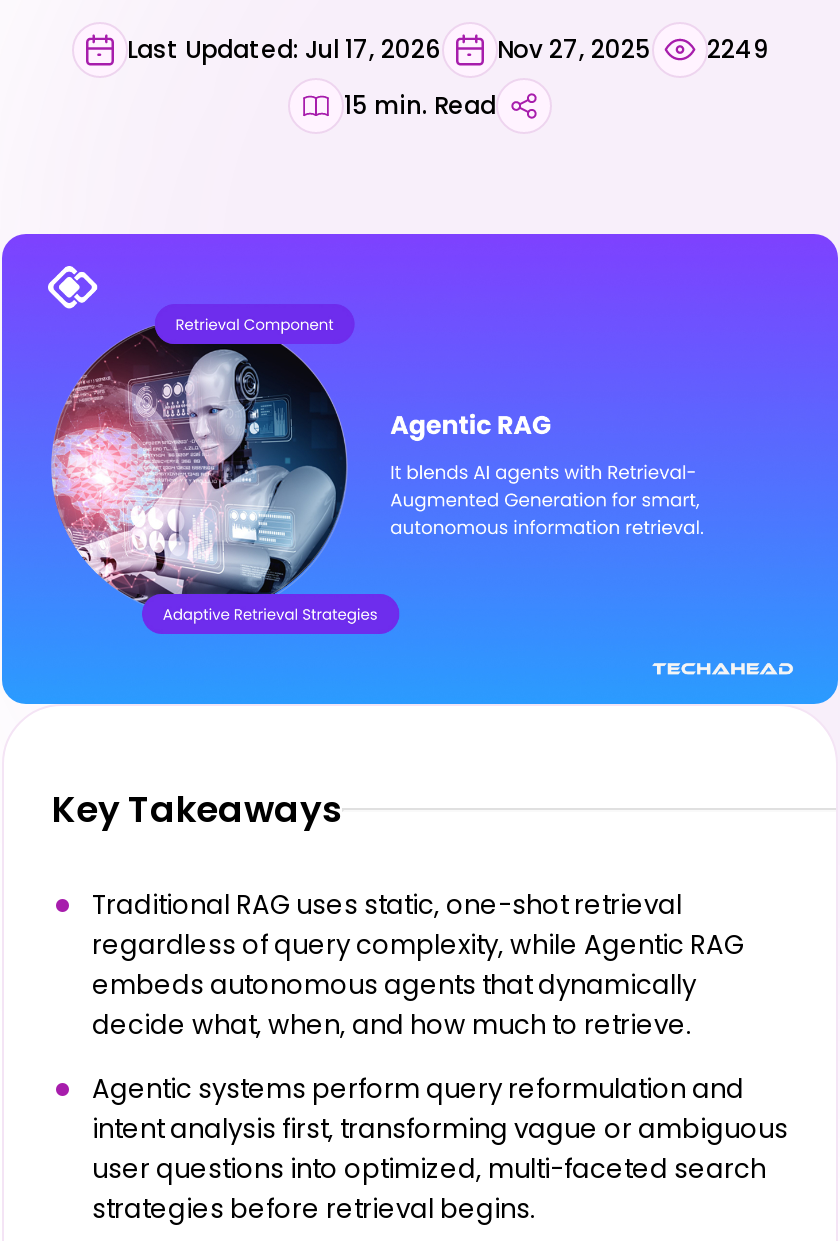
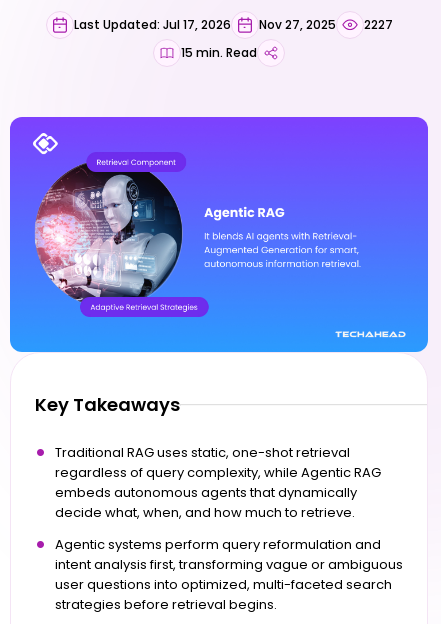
- Last Updated: Jul 17, 2026 Nov 27, 2025 2249
+ Last Updated: Jul 17, 2026 Nov 27, 2025 2227
